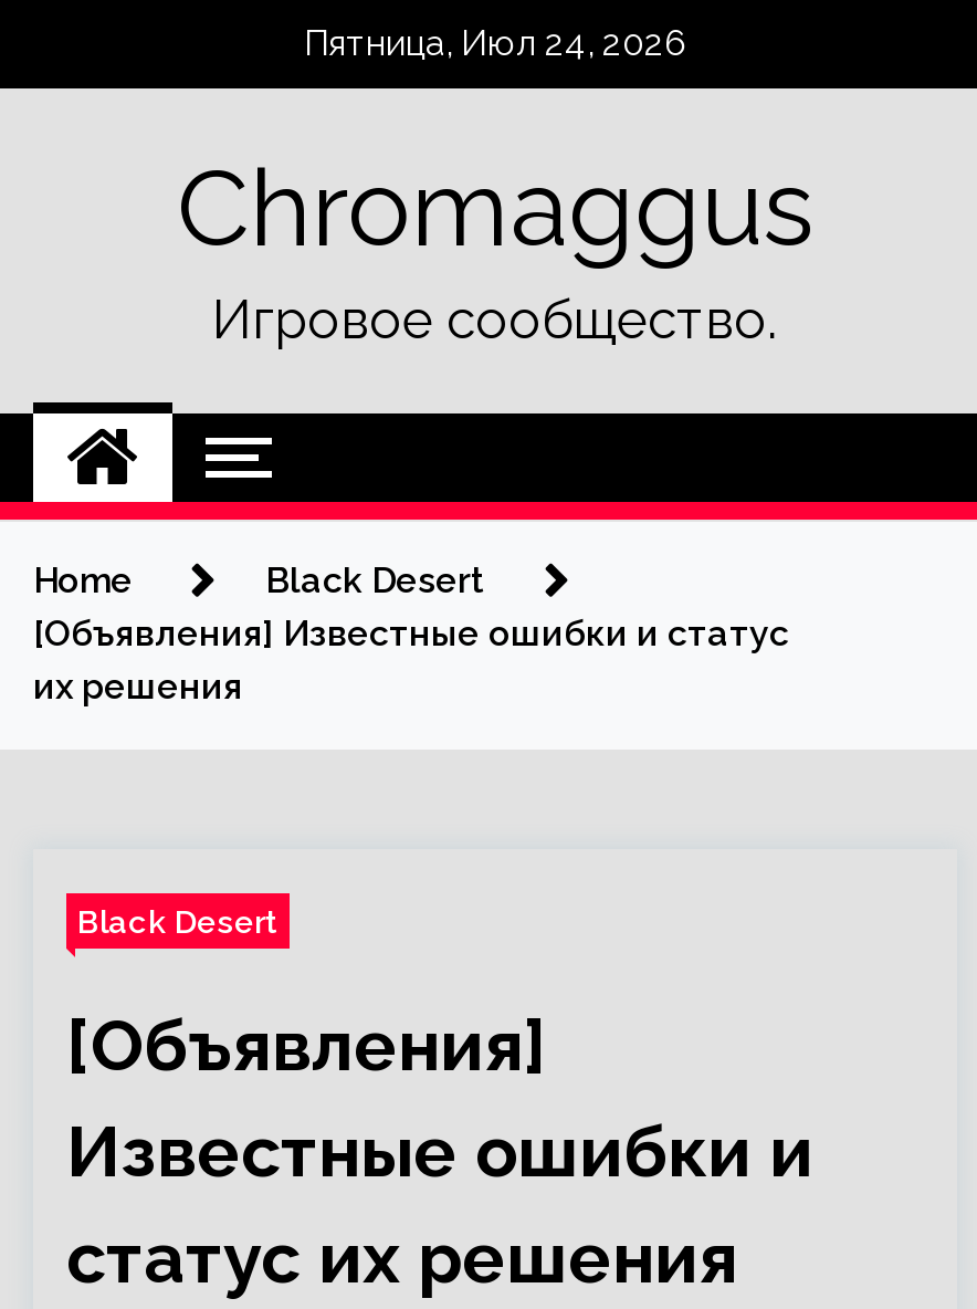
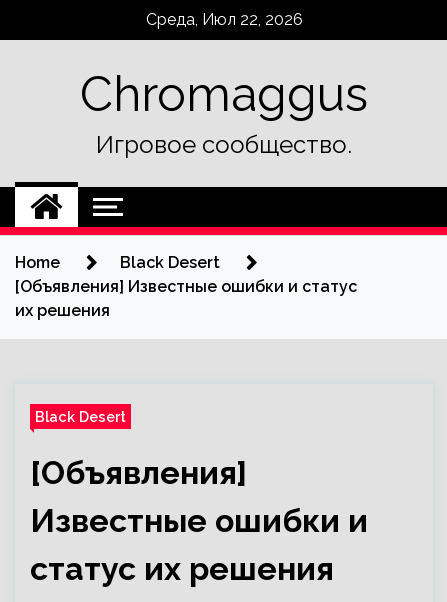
- Пятница, Июл 24, 2026
+ Среда, Июл 22, 2026
